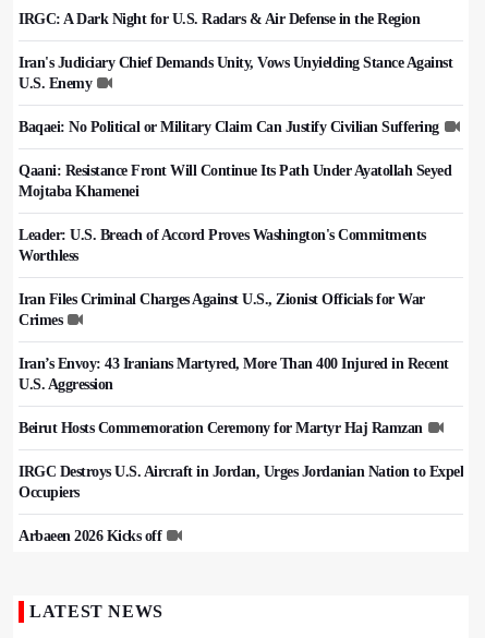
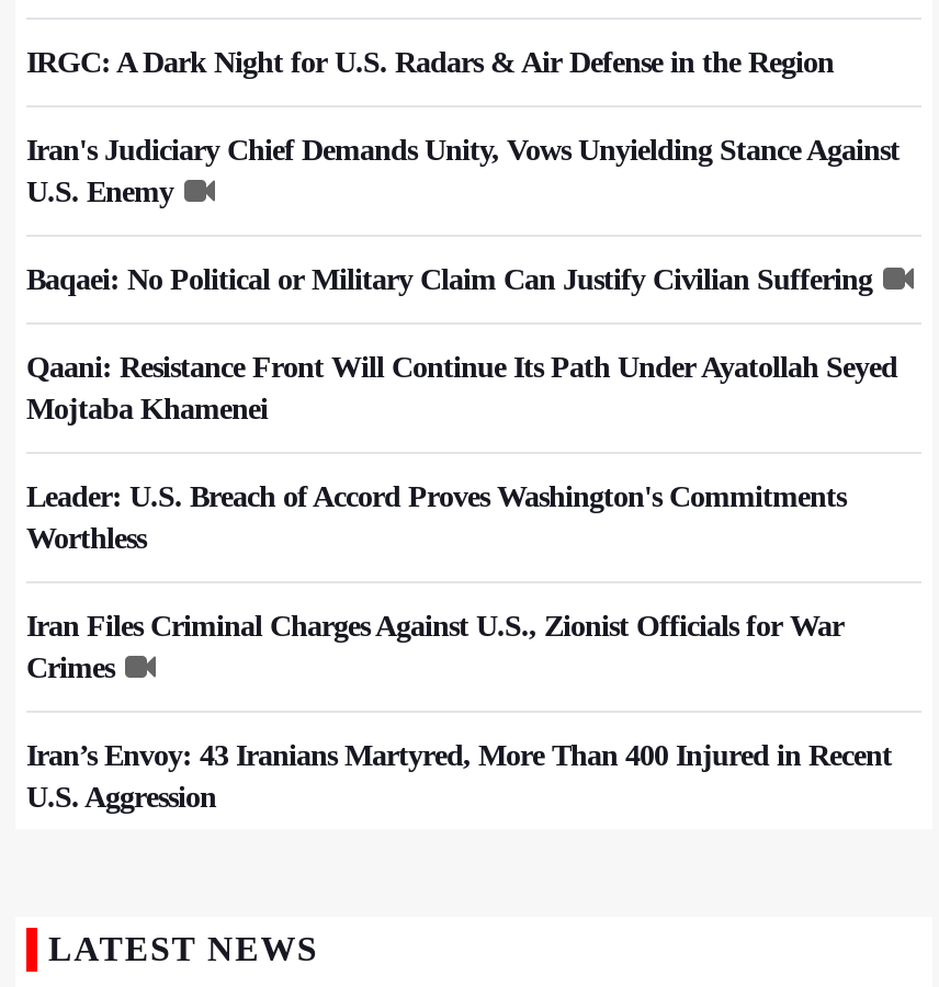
- Beirut Hosts Commemoration Ceremony for Martyr Haj Ramzan
- IRGC Destroys U.S. Aircraft in Jordan, Urges Jordanian Nation to Expel
- Occupiers
- Arbaeen 2026 Kicks off
